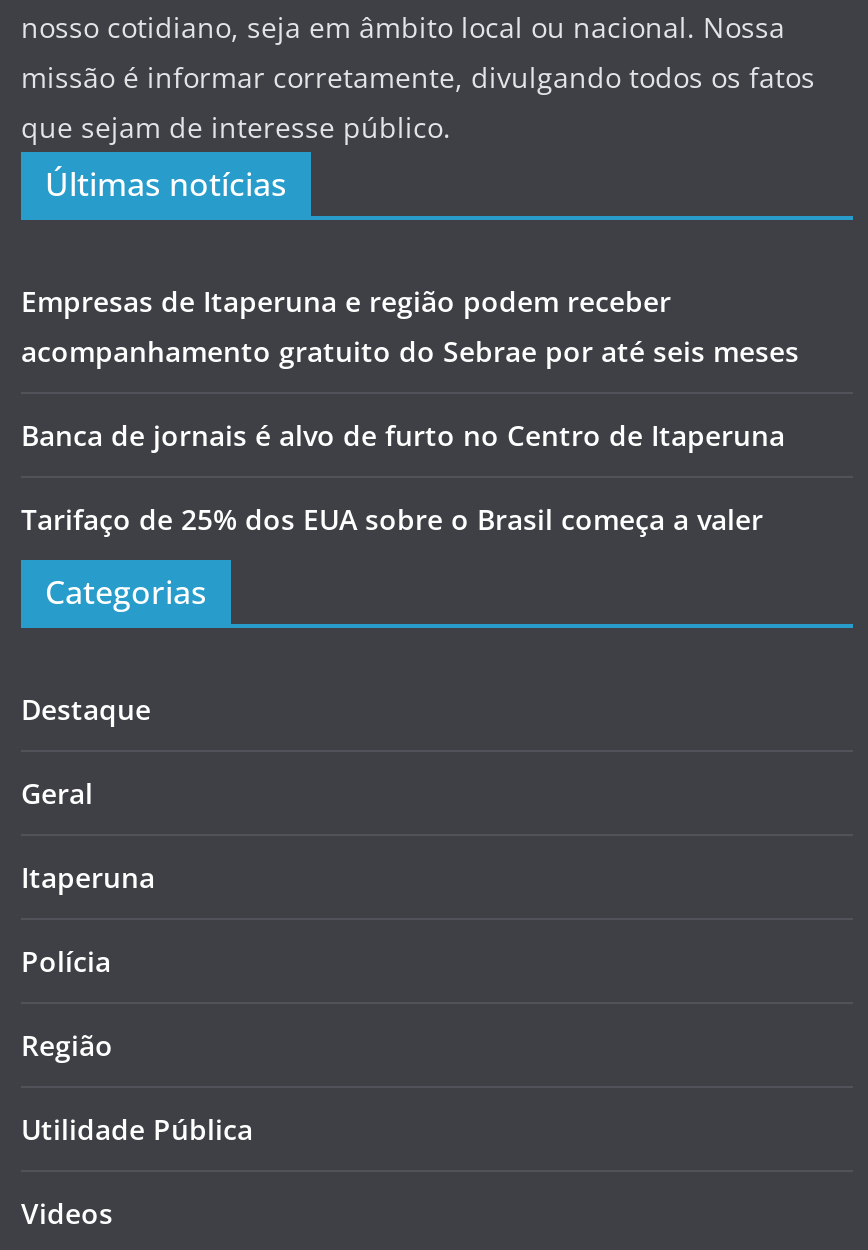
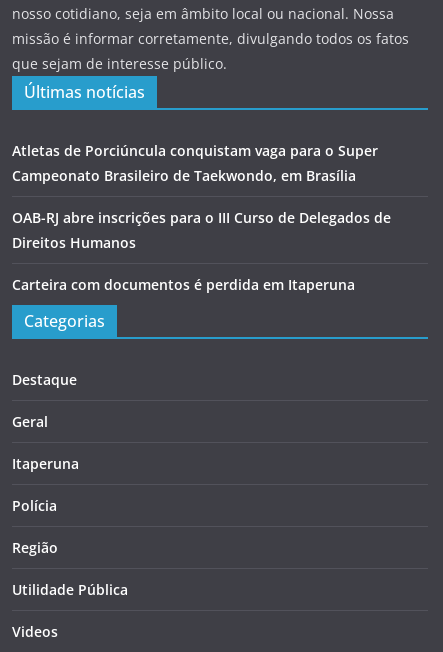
- Empresas de Itaperuna e região podem receber
- acompanhamento gratuito do Sebrae por até seis meses
+ Atletas de Porciúncula conquistam vaga para o Super
+ Campeonato Brasileiro de Taekwondo, em Brasília

- Banca de jornais é alvo de furto no Centro de Itaperuna
+ OAB-RJ abre inscrições para o III Curso de Delegados de
+ Direitos Humanos

- Tarifaço de 25% dos EUA sobre o Brasil começa a valer
+ Carteira com documentos é perdida em Itaperuna
